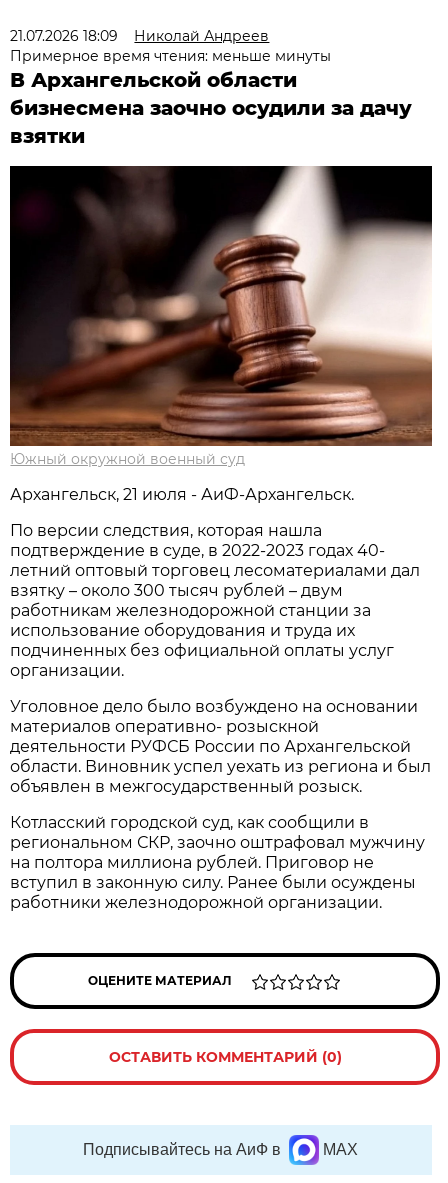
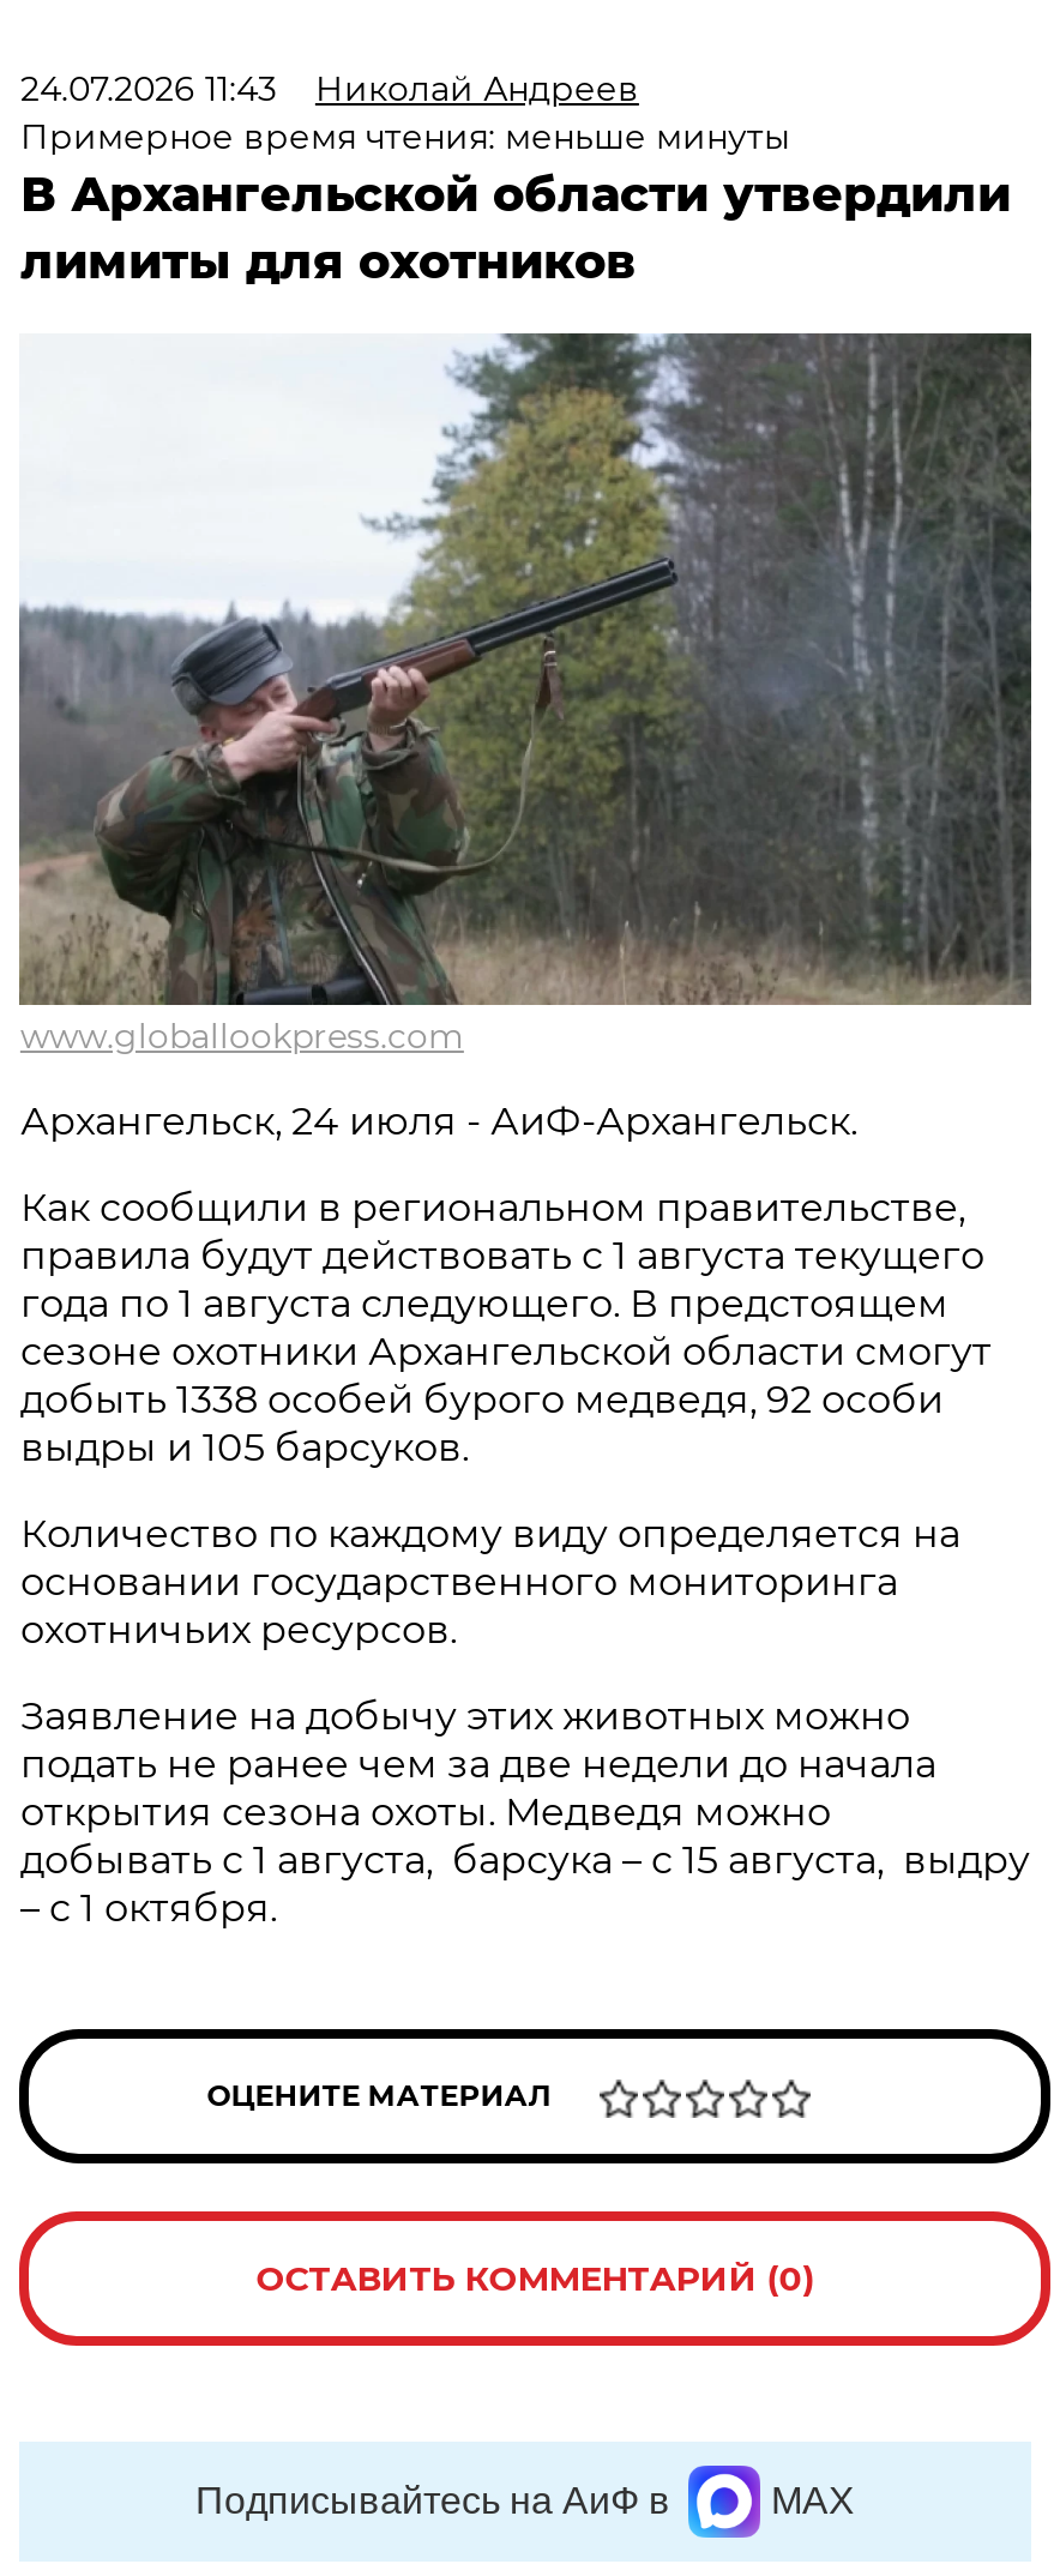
- 21.07.2026 18:09 Николай Андреев
+ 24.07.2026 11:43 Николай Андреев

- В Архангельской области
- бизнесмена заочно осудили за дачу
- взятки
+ В Архангельской области утвердили
+ лимиты для охотников

- [image]
- Южный окружной военный суд
+ [image]
+ www.globallookpress.com

- Архангельск, 21 июля - АиФ-Архангельск.
+ Архангельск, 24 июля - АиФ-Архангельск.

- По версии следствия, которая нашла
- подтверждение в суде, в 2022-2023 годах 40-
- летний оптовый торговец лесоматериалами дал
- взятку – около 300 тысяч рублей – двум
- работникам железнодорожной станции за
- использование оборудования и труда их
- подчиненных без официальной оплаты услуг
- организации.
+ Как сообщили в региональном правительстве,
+ правила будут действовать с 1 августа текущего
+ года по 1 августа следующего. В предстоящем
+ сезоне охотники Архангельской области смогут
+ добыть 1338 особей бурого медведя, 92 особи
+ выдры и 105 барсуков.

- Уголовное дело было возбуждено на основании
- материалов оперативно- розыскной
- деятельности РУФСБ России по Архангельской
- области. Виновник успел уехать из региона и был
- объявлен в межгосударственный розыск.
+ Количество по каждому виду определяется на
+ основании государственного мониторинга
+ охотничьих ресурсов.

- Котласский городской суд, как сообщили в
- региональном СКР, заочно оштрафовал мужчину
- на полтора миллиона рублей. Приговор не
- вступил в законную силу. Ранее были осуждены
- работники железнодорожной организации.
+ Заявление на добычу этих животных можно
+ подать не ранее чем за две недели до начала
+ открытия сезона охоты. Медведя можно
+ добывать с 1 августа, барсука – с 15 августа, выдру
+ – с 1 октября.
